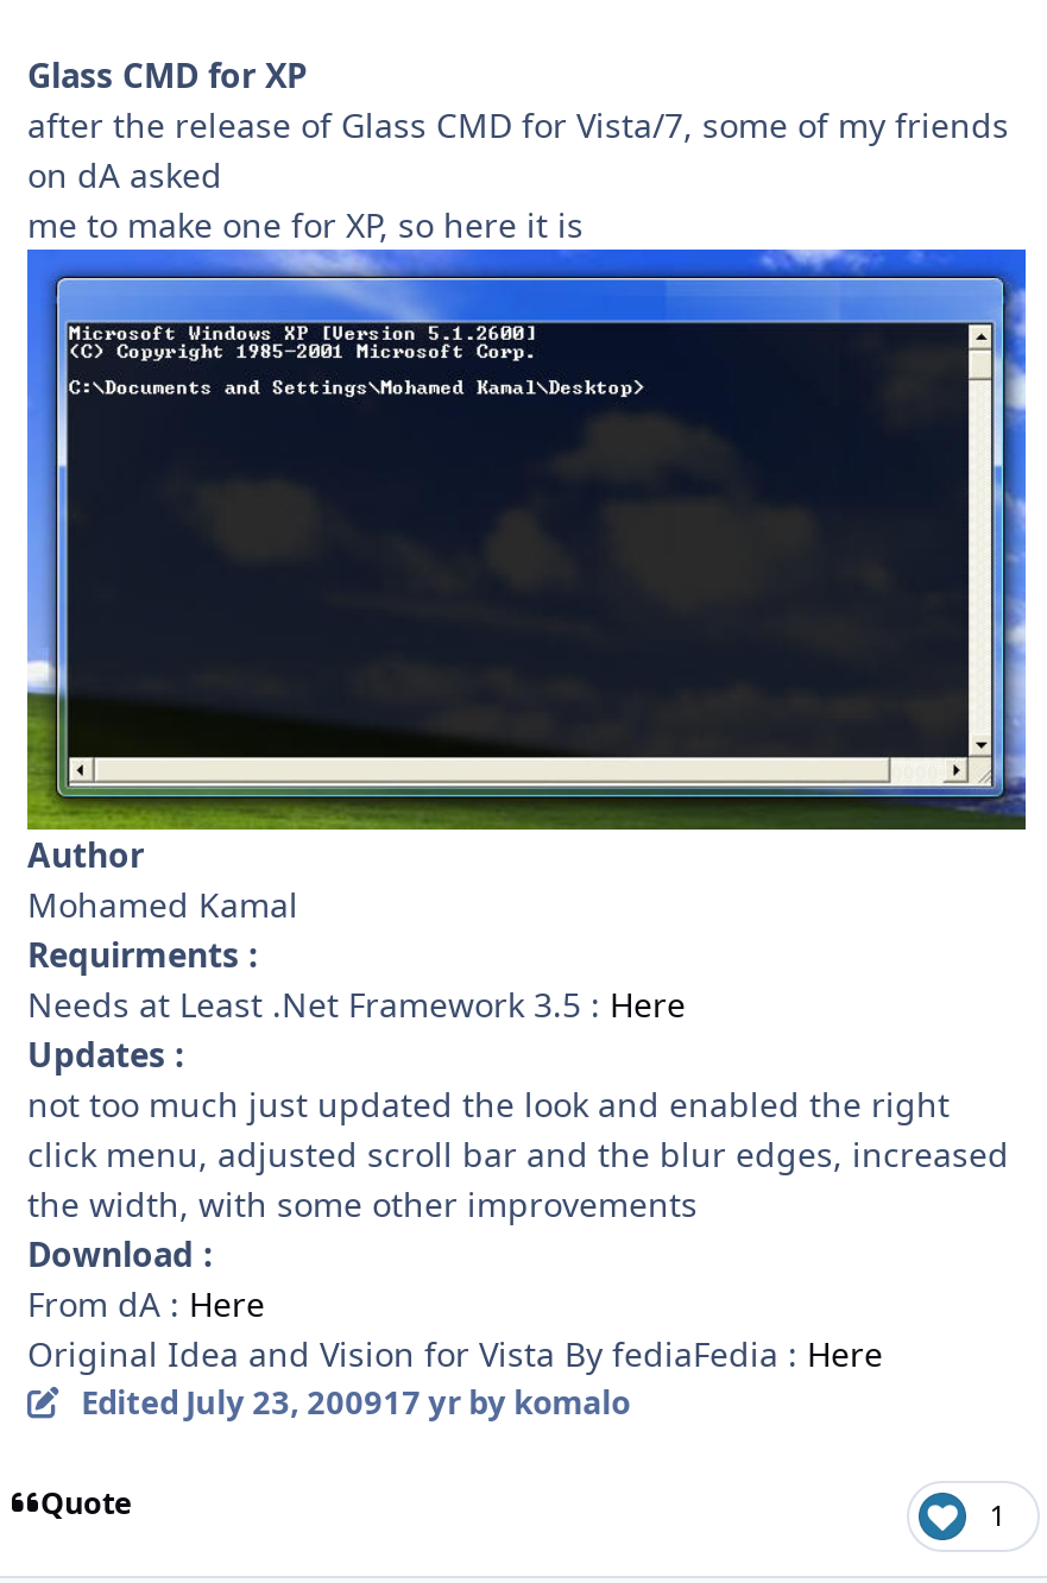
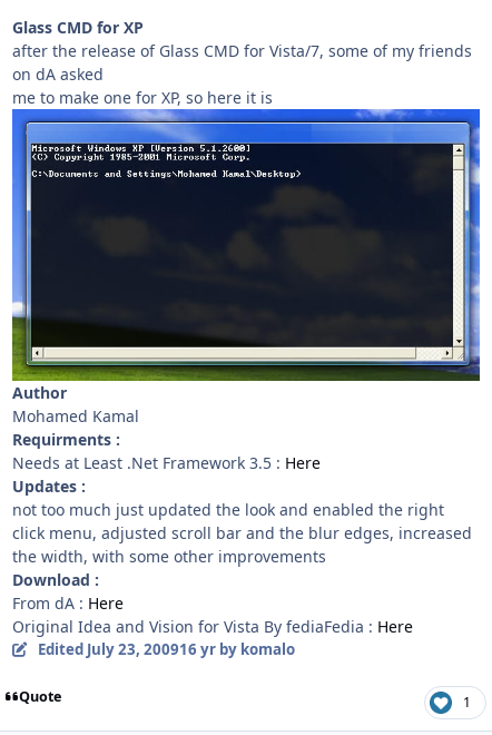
- Edited July 23, 200917 yr by komalo
+ Edited July 23, 200916 yr by komalo
